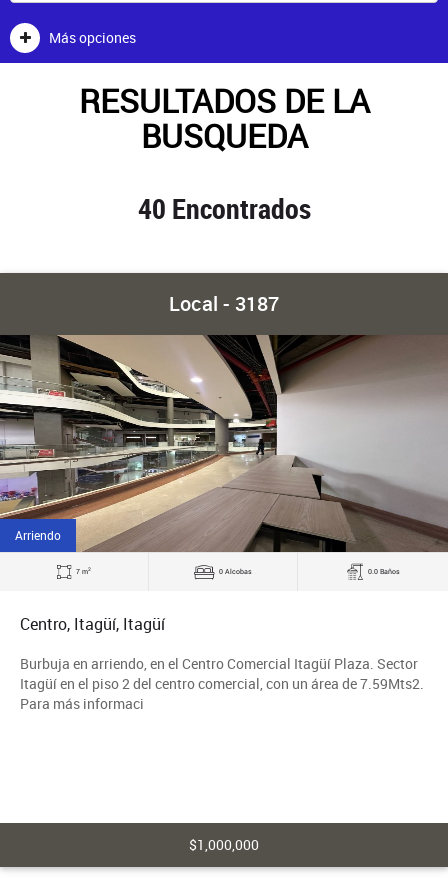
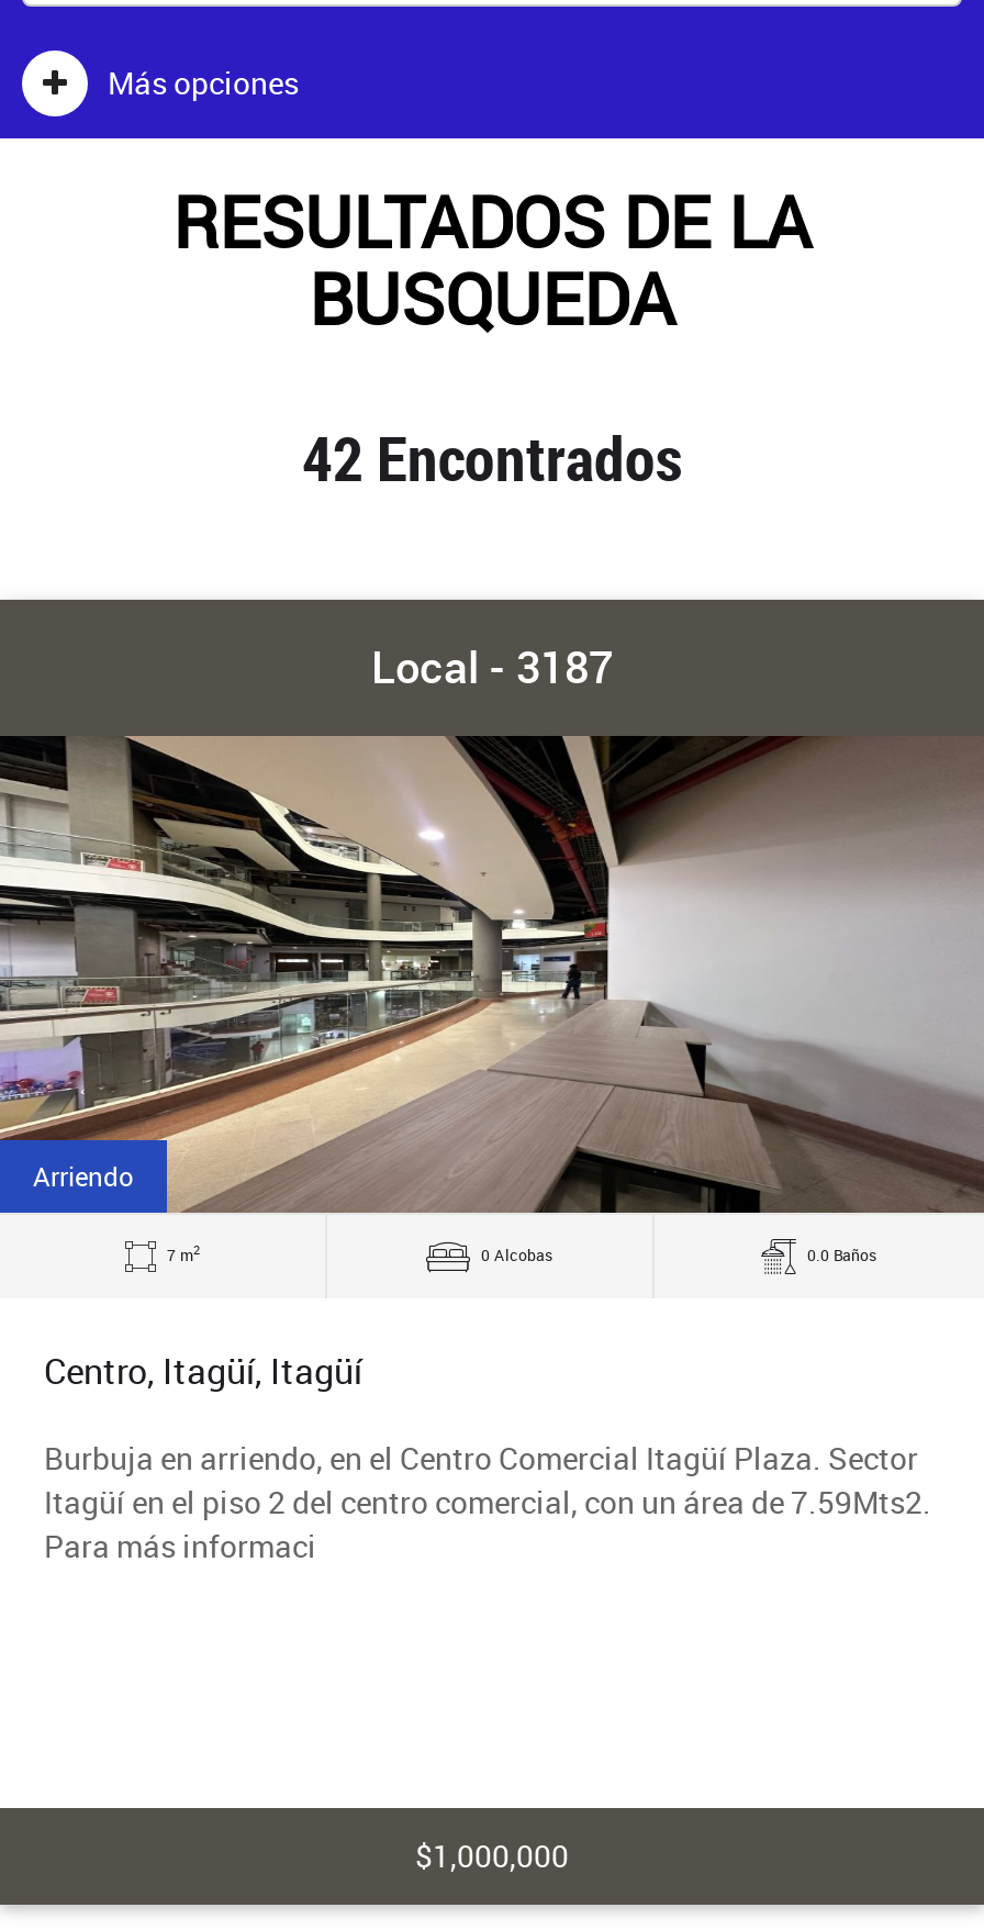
- 40 Encontrados
+ 42 Encontrados
